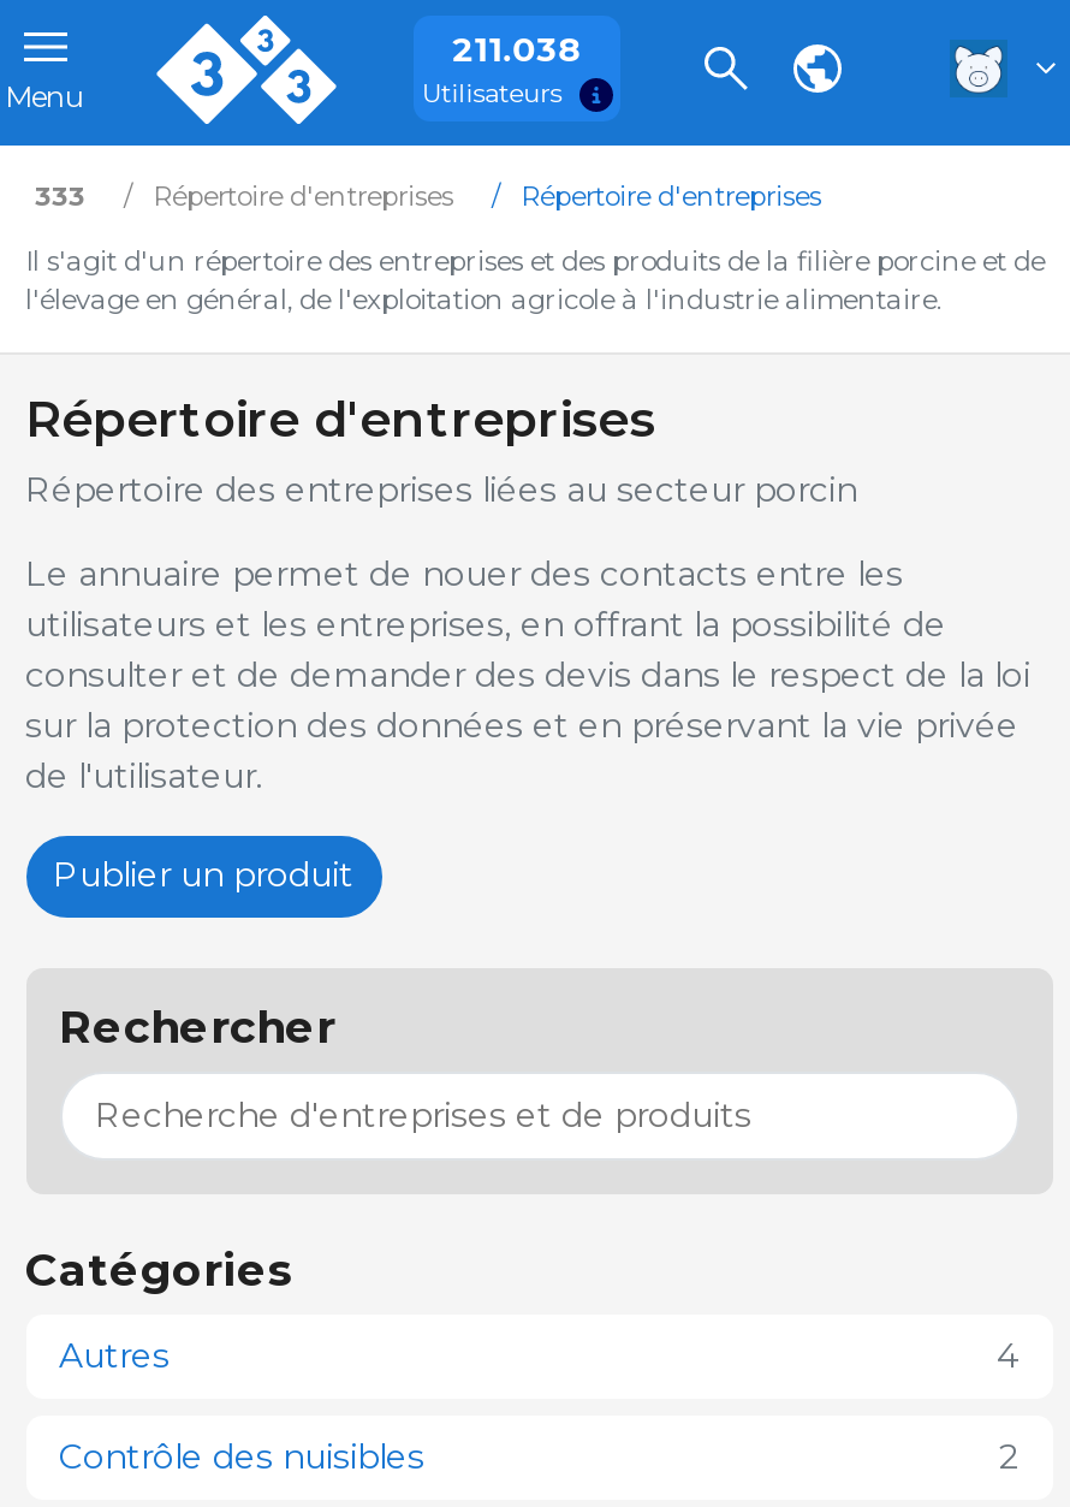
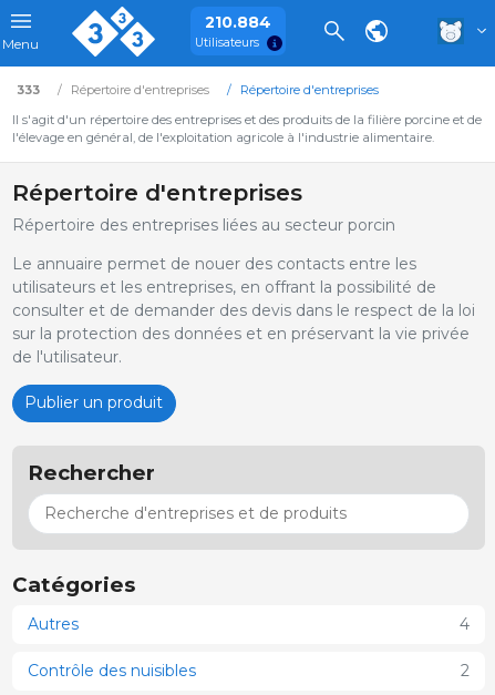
- 211.038
+ 210.884
